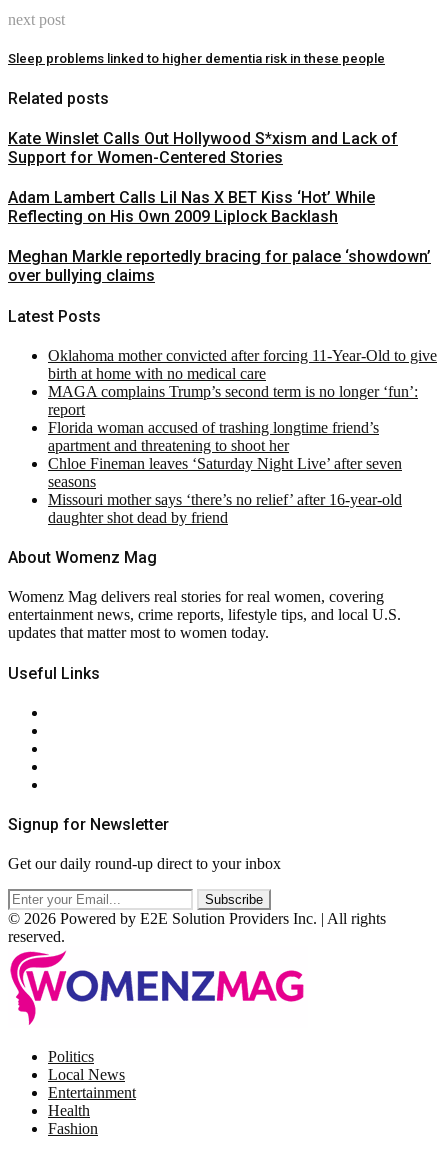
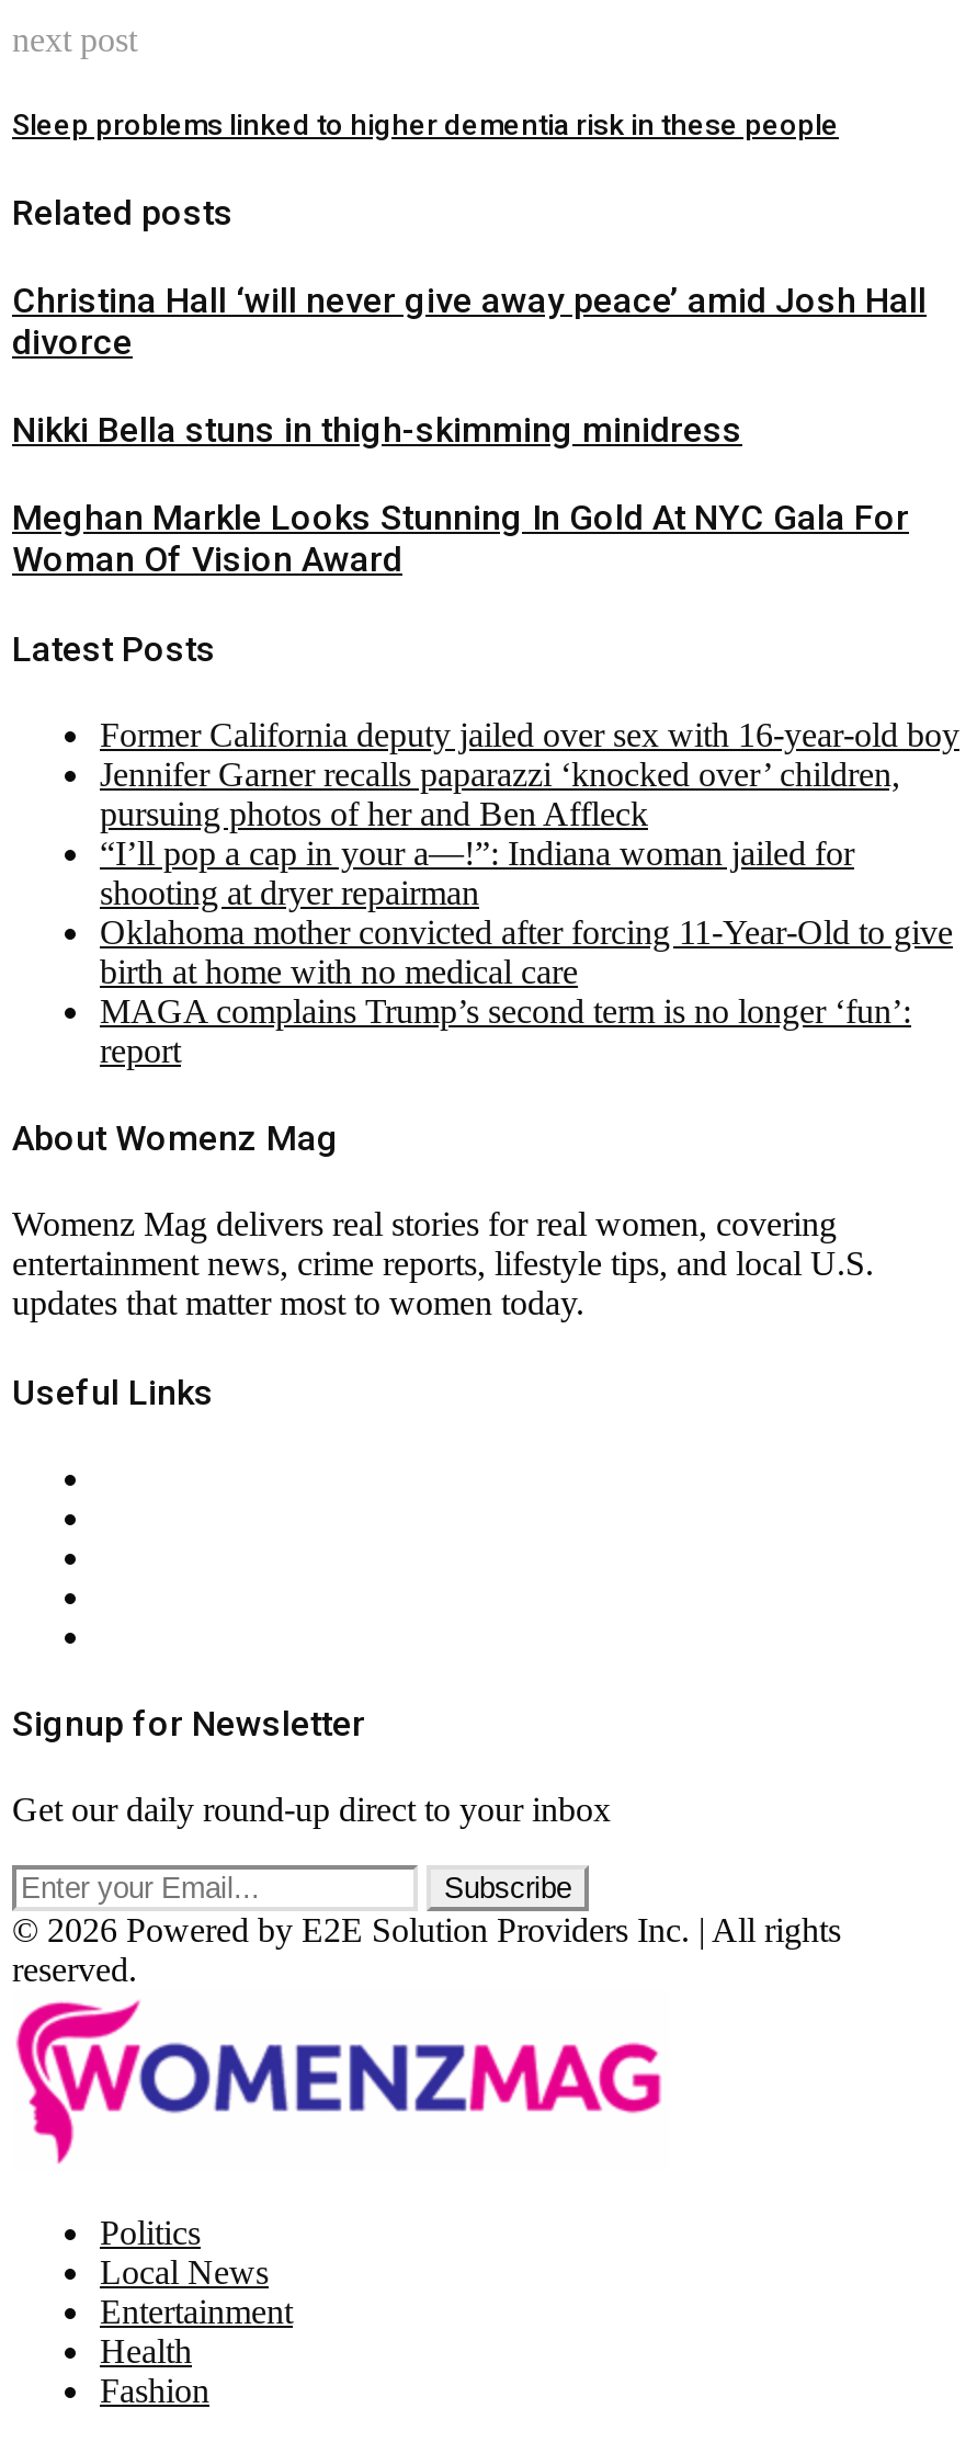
- Kate Winslet Calls Out Hollywood S*xism and Lack of
- Support for Women-Centered Stories
+ Christina Hall ‘will never give away peace’ amid Josh Hall
+ divorce

- Adam Lambert Calls Lil Nas X BET Kiss ‘Hot’ While
- Reflecting on His Own 2009 Liplock Backlash
+ Nikki Bella stuns in thigh-skimming minidress

- Meghan Markle reportedly bracing for palace ‘showdown’
- over bullying claims
+ Meghan Markle Looks Stunning In Gold At NYC Gala For
+ Woman Of Vision Award

+ Former California deputy jailed over sex with 16-year-old boy
+ Jennifer Garner recalls paparazzi ‘knocked over’ children,
+ pursuing photos of her and Ben Affleck
+ “I’ll pop a cap in your a—!”: Indiana woman jailed for
+ shooting at dryer repairman

moved down: Oklahoma mother convicted after forcing 11-Year-Old to give | birth at home with no medical care | MAGA complains Trump’s second term is no longer ‘fun’: | report

- Florida woman accused of trashing longtime friend’s
- apartment and threatening to shoot her
- Chloe Fineman leaves ‘Saturday Night Live’ after seven
- seasons
- Missouri mother says ‘there’s no relief’ after 16-year-old
- daughter shot dead by friend
